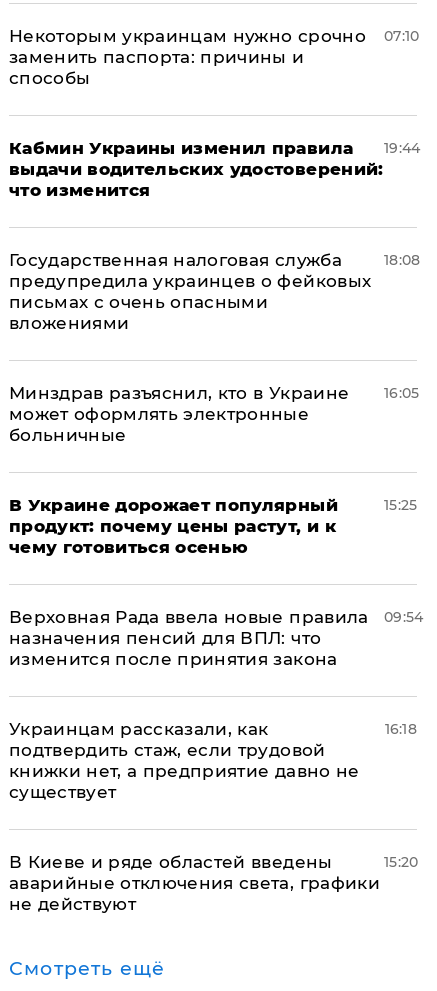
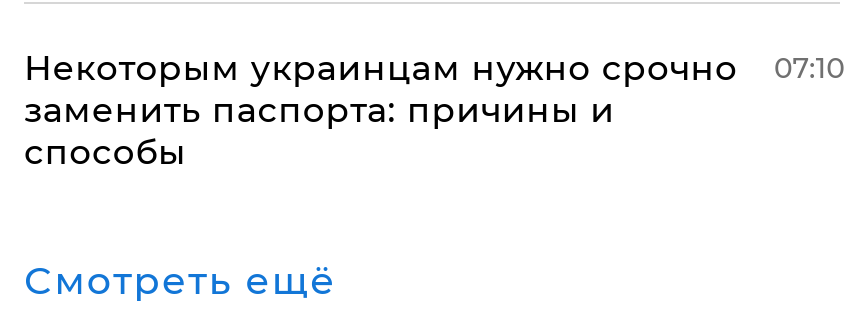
- Кабмин Украины изменил правила
- выдачи водительских удостоверений:
- что изменится

- 19:44

- Государственная налоговая служба
- предупредила украинцев о фейковых
- письмах с очень опасными
- вложениями

- 18:08

- Минздрав разъяснил, кто в Украине
- может оформлять электронные
- больничные

- 16:05

- В Украине дорожает популярный
- продукт: почему цены растут, и к
- чему готовиться осенью

- 15:25

- Верховная Рада ввела новые правила
- назначения пенсий для ВПЛ: что
- изменится после принятия закона

- 09:54

- Украинцам рассказали, как
- подтвердить стаж, если трудовой
- книжки нет, а предприятие давно не
- существует

- 16:18

- В Киеве и ряде областей введены
- аварийные отключения света, графики
- не действуют

- 15:20
